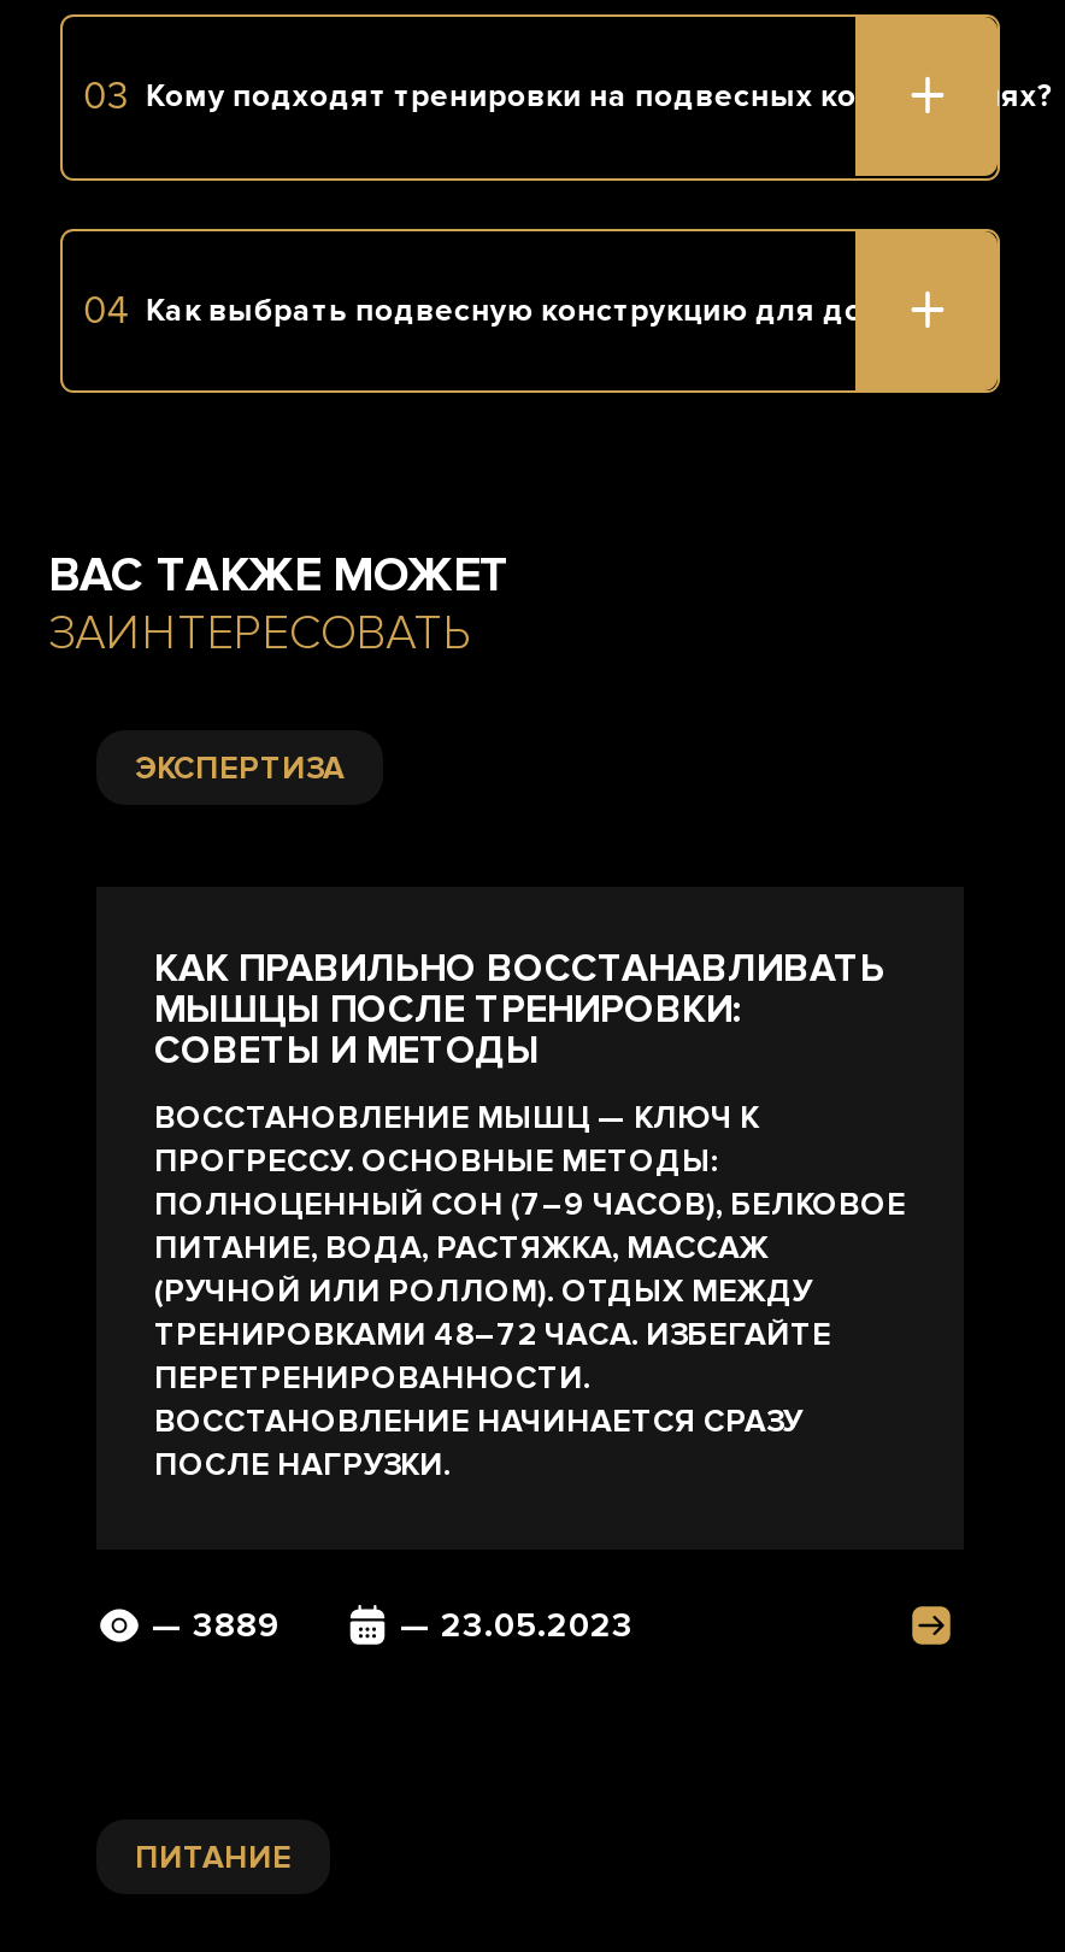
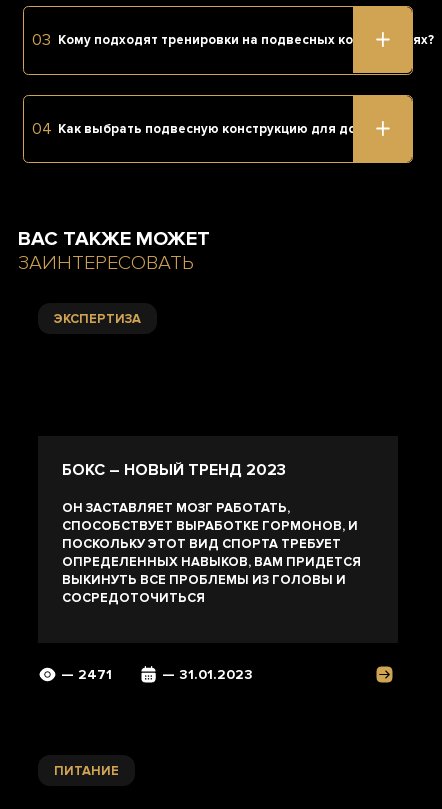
- КАК ПРАВИЛЬНО ВОССТАНАВЛИВАТЬ
- МЫШЦЫ ПОСЛЕ ТРЕНИРОВКИ:
- СОВЕТЫ И МЕТОДЫ
+ БОКС – НОВЫЙ ТРЕНД 2023

- ВОССТАНОВЛЕНИЕ МЫШЦ — КЛЮЧ К
- ПРОГРЕССУ. ОСНОВНЫЕ МЕТОДЫ:
- ПОЛНОЦЕННЫЙ СОН (7–9 ЧАСОВ), БЕЛКОВОЕ
- ПИТАНИЕ, ВОДА, РАСТЯЖКА, МАССАЖ
- (РУЧНОЙ ИЛИ РОЛЛОМ). ОТДЫХ МЕЖДУ
- ТРЕНИРОВКАМИ 48–72 ЧАСА. ИЗБЕГАЙТЕ
- ПЕРЕТРЕНИРОВАННОСТИ.
- ВОССТАНОВЛЕНИЕ НАЧИНАЕТСЯ СРАЗУ
- ПОСЛЕ НАГРУЗКИ.
+ ОН ЗАСТАВЛЯЕТ МОЗГ РАБОТАТЬ,
+ СПОСОБСТВУЕТ ВЫРАБОТКЕ ГОРМОНОВ, И
+ ПОСКОЛЬКУ ЭТОТ ВИД СПОРТА ТРЕБУЕТ
+ ОПРЕДЕЛЕННЫХ НАВЫКОВ, ВАМ ПРИДЕТСЯ
+ ВЫКИНУТЬ ВСЕ ПРОБЛЕМЫ ИЗ ГОЛОВЫ И
+ СОСРЕДОТОЧИТЬСЯ

- — 3889
- — 23.05.2023
+ — 2471
+ — 31.01.2023
